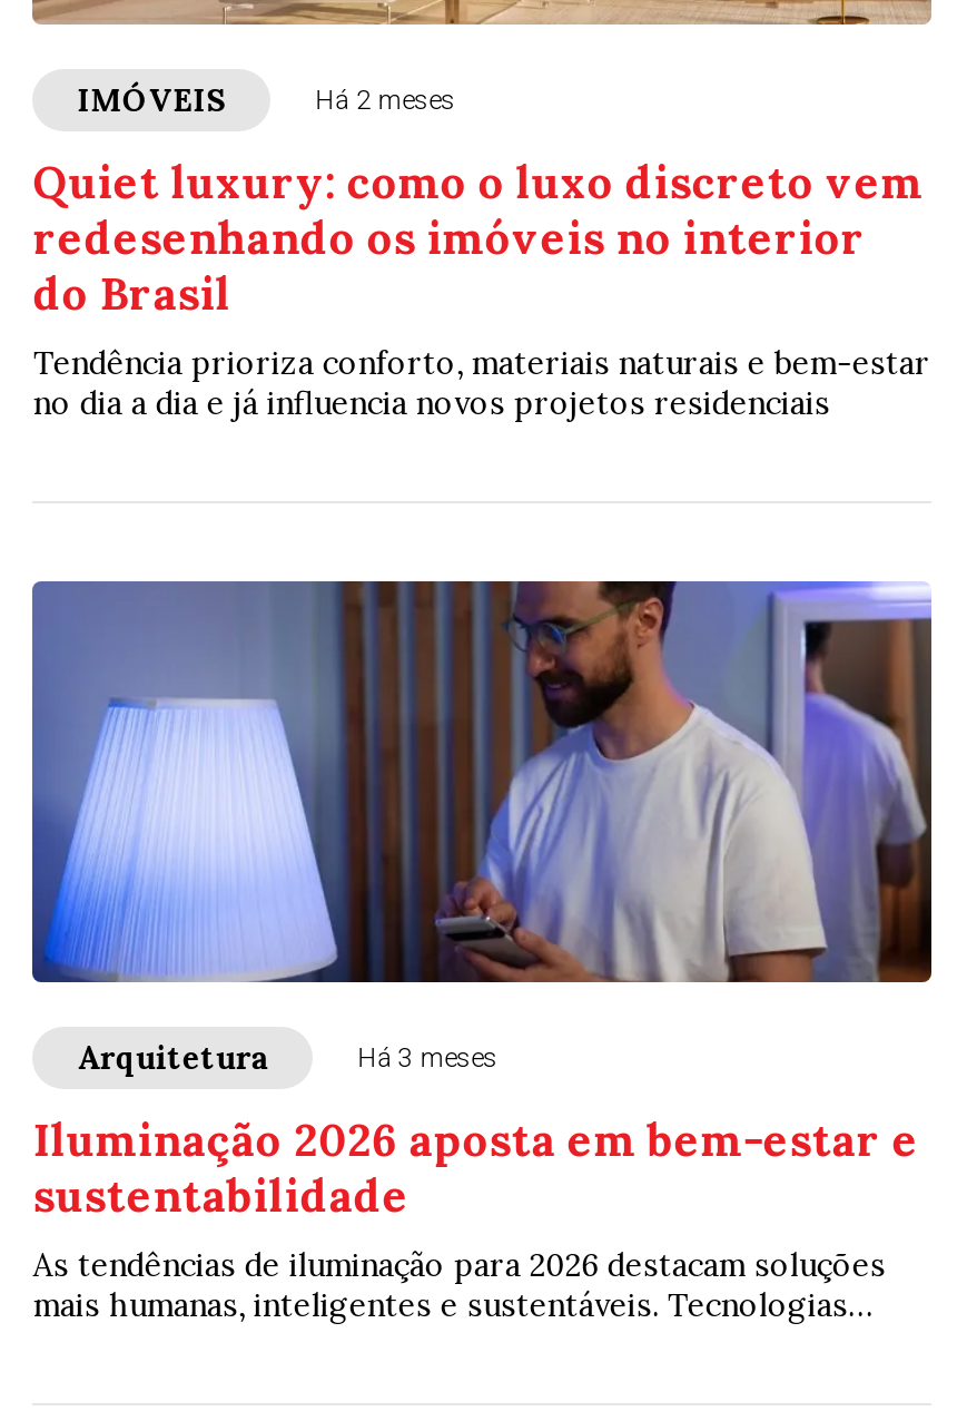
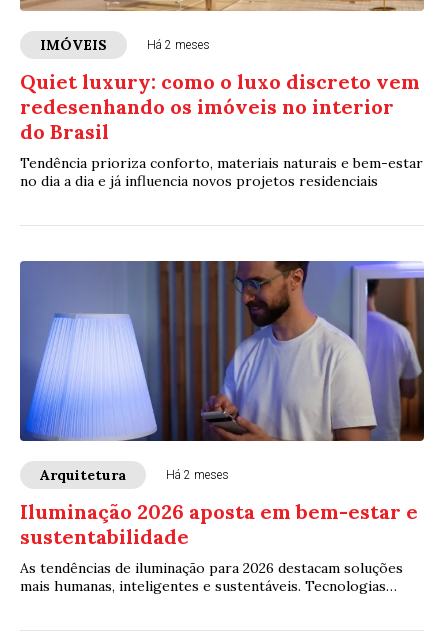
- Há 3 meses
+ Há 2 meses
